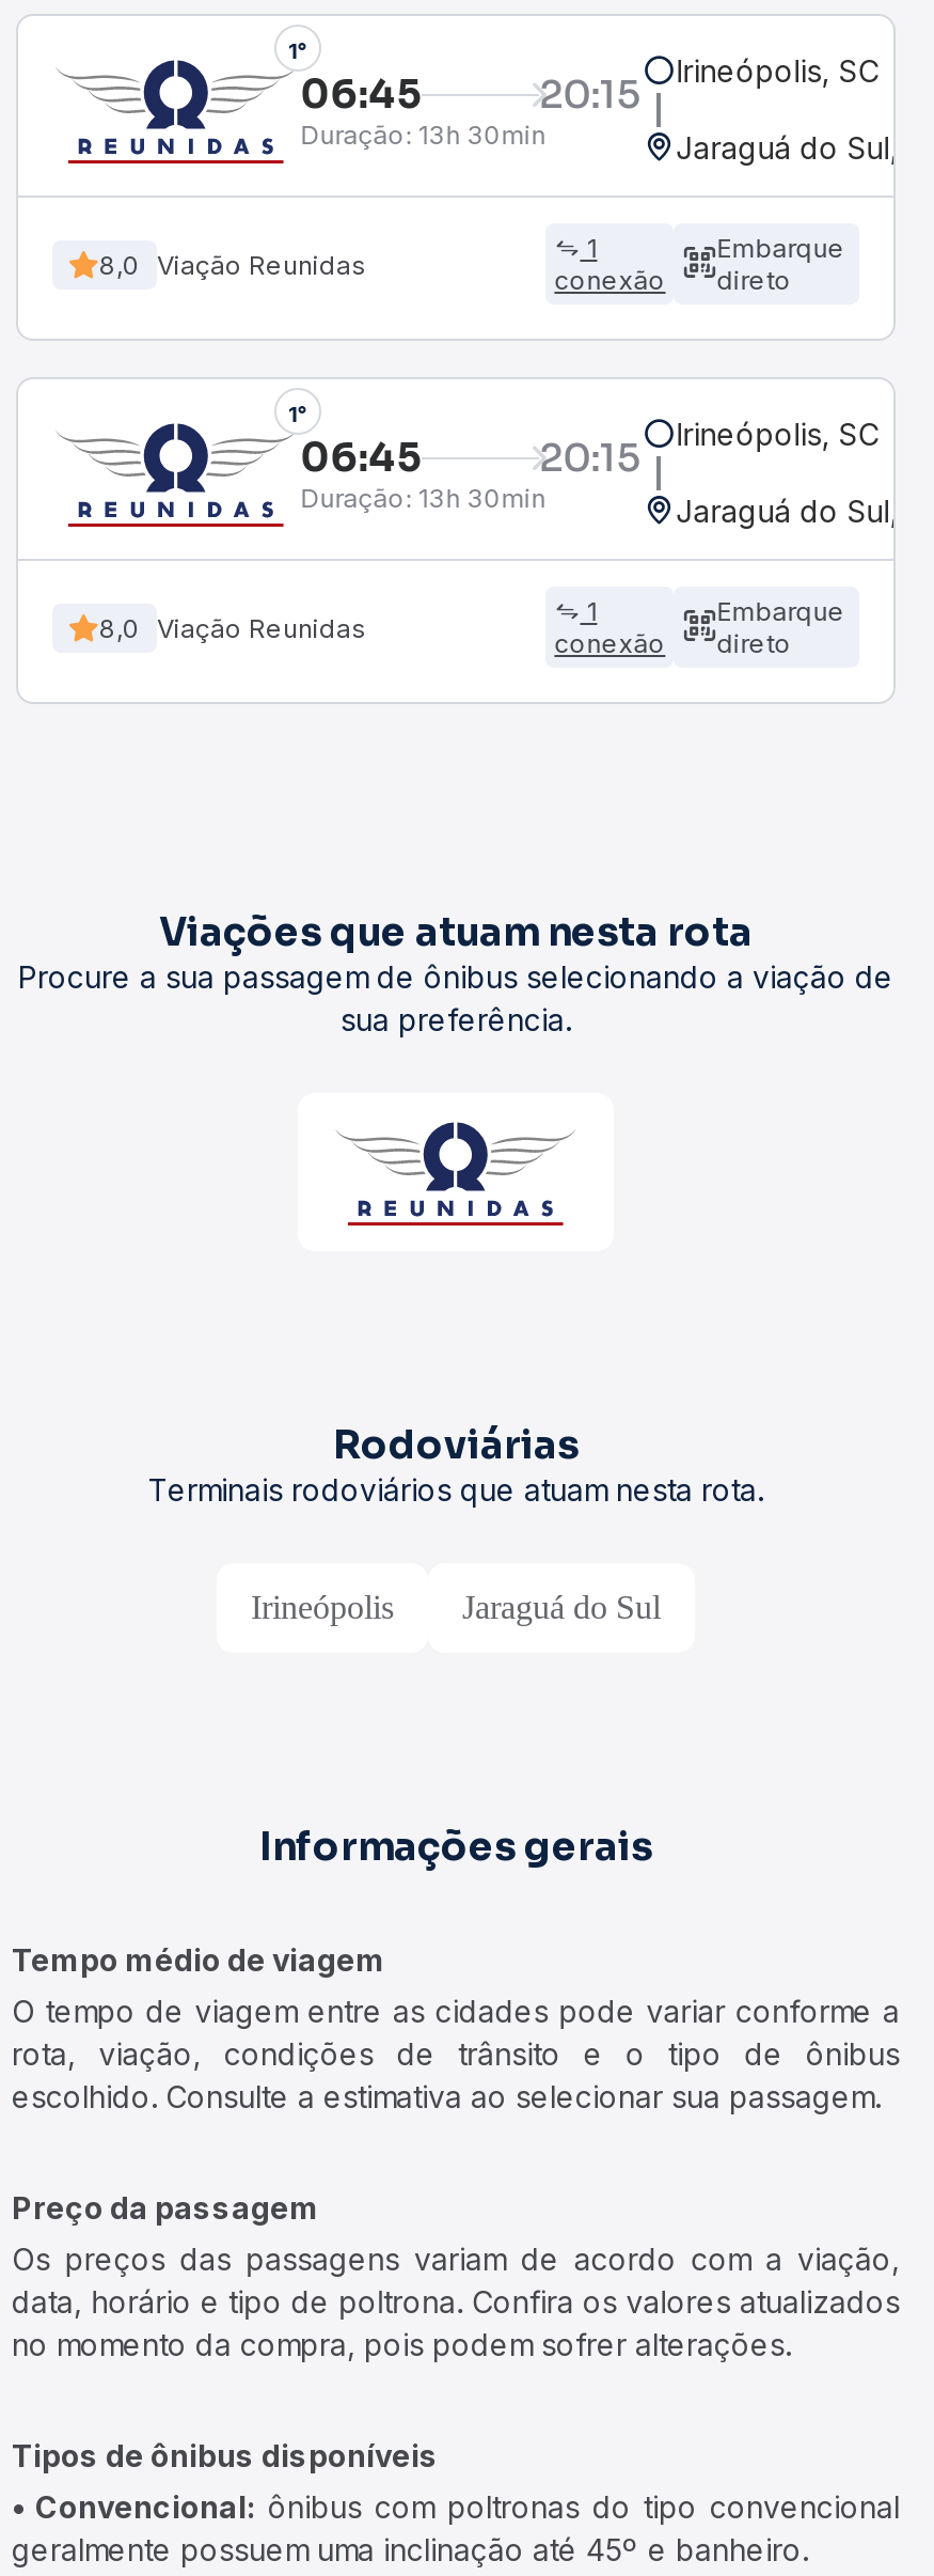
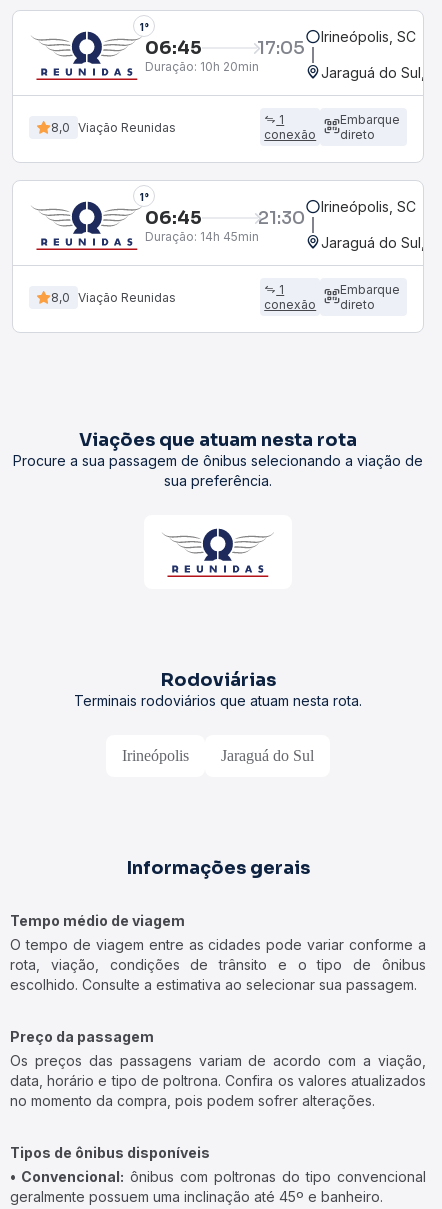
- 20:15 Irineópolis, SC
+ 17:05 Irineópolis, SC

- Duração: 13h 30min
+ Duração: 10h 20min

- 20:15 Irineópolis, SC
+ 21:30 Irineópolis, SC

- Duração: 13h 30min
+ Duração: 14h 45min
